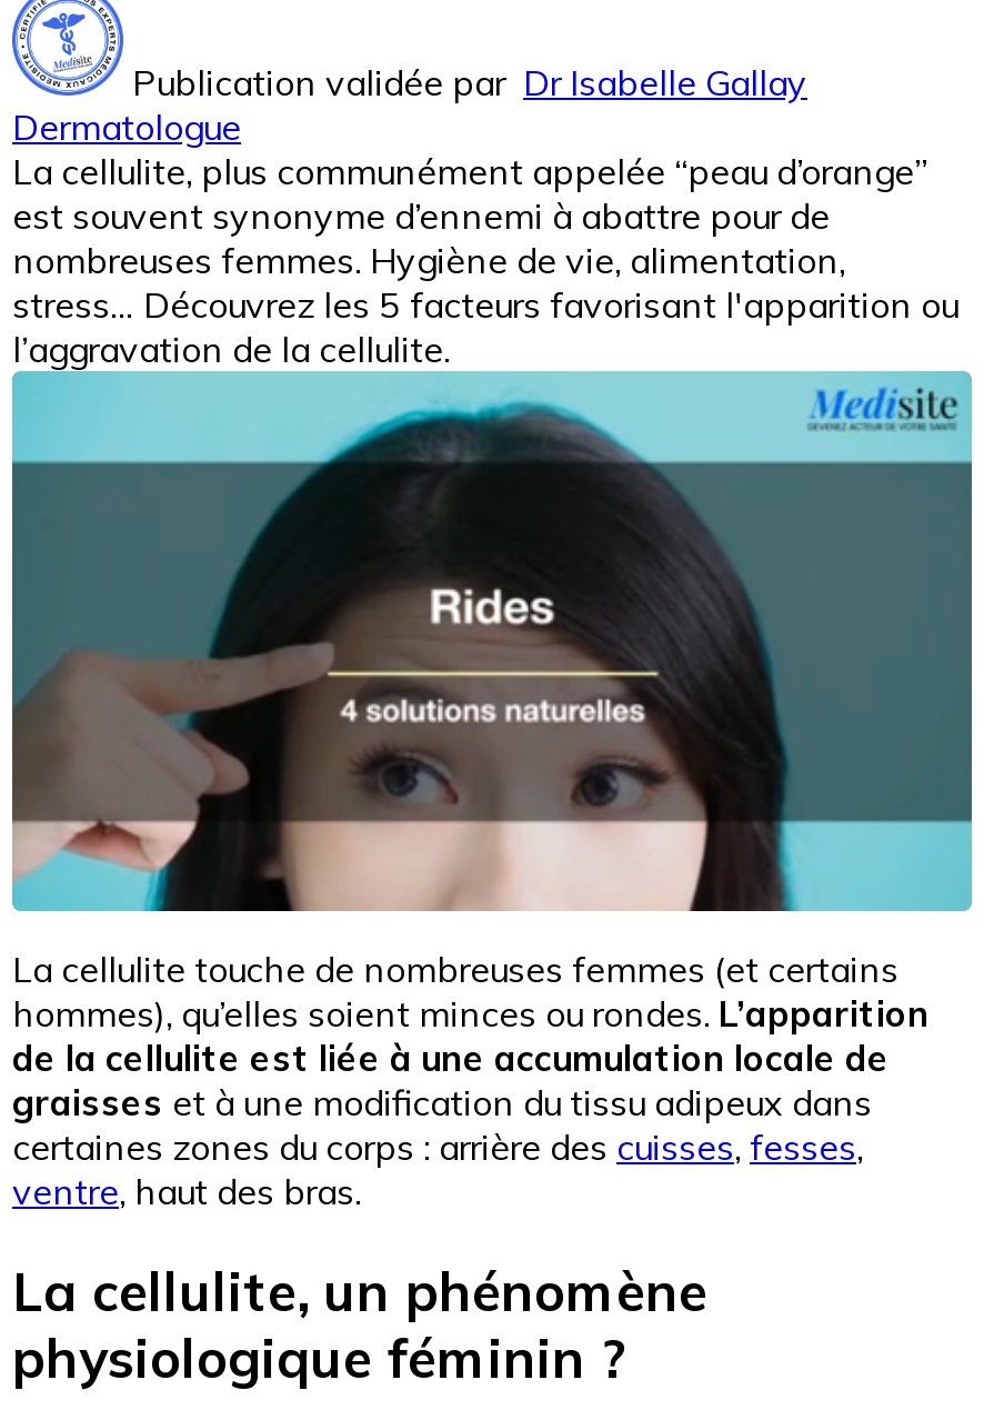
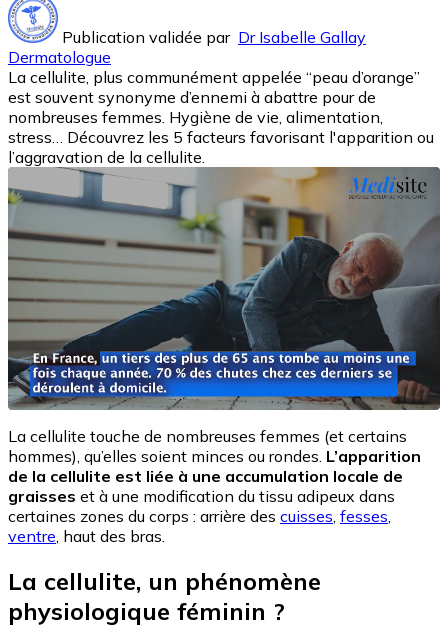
- [image]
+ [image]
